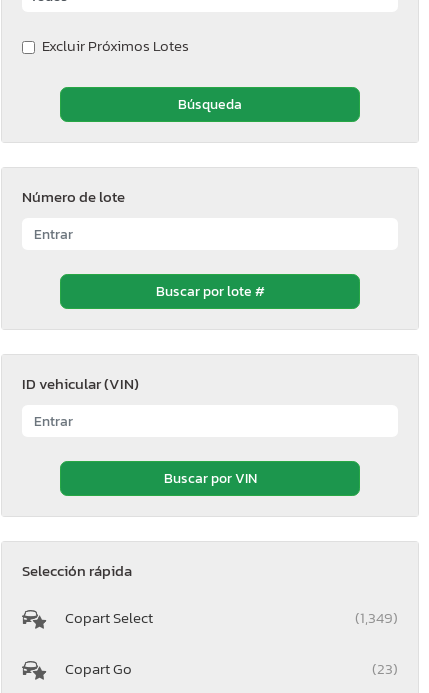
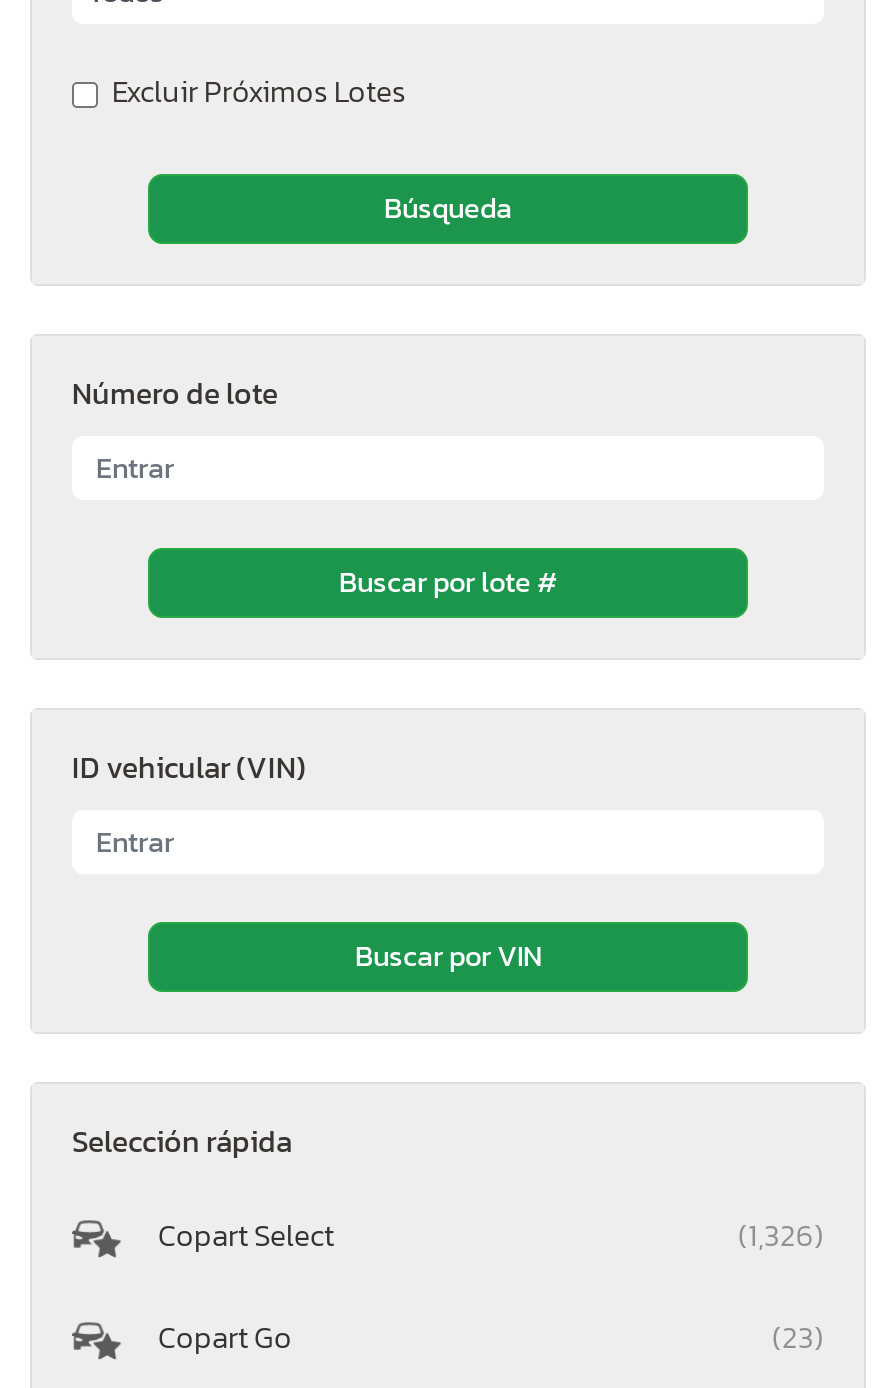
- (1,349)
+ (1,326)
